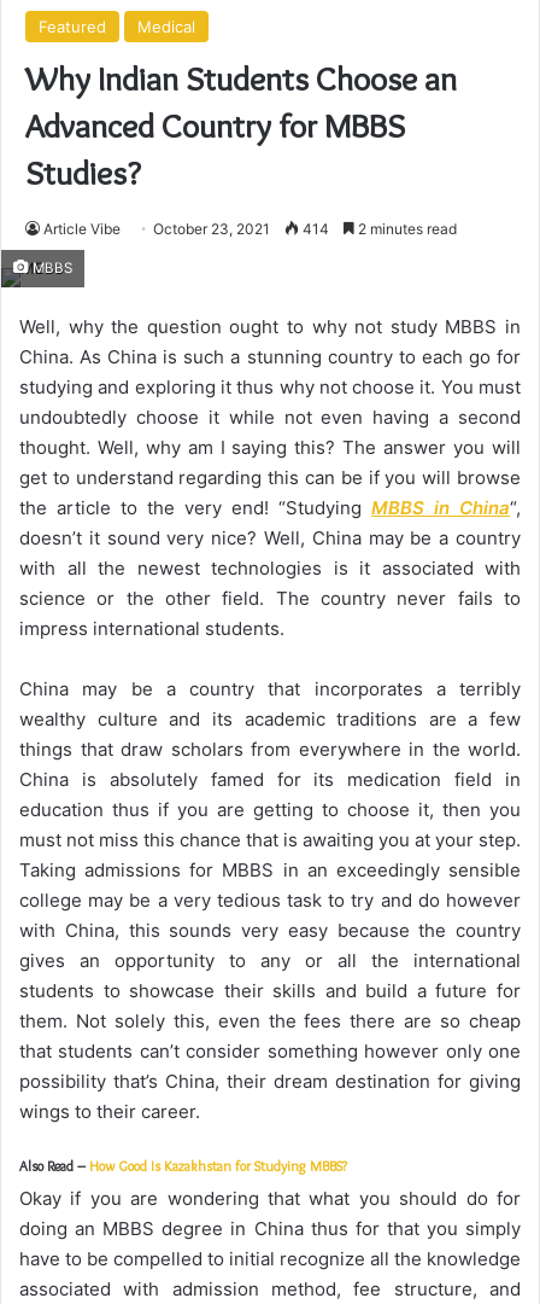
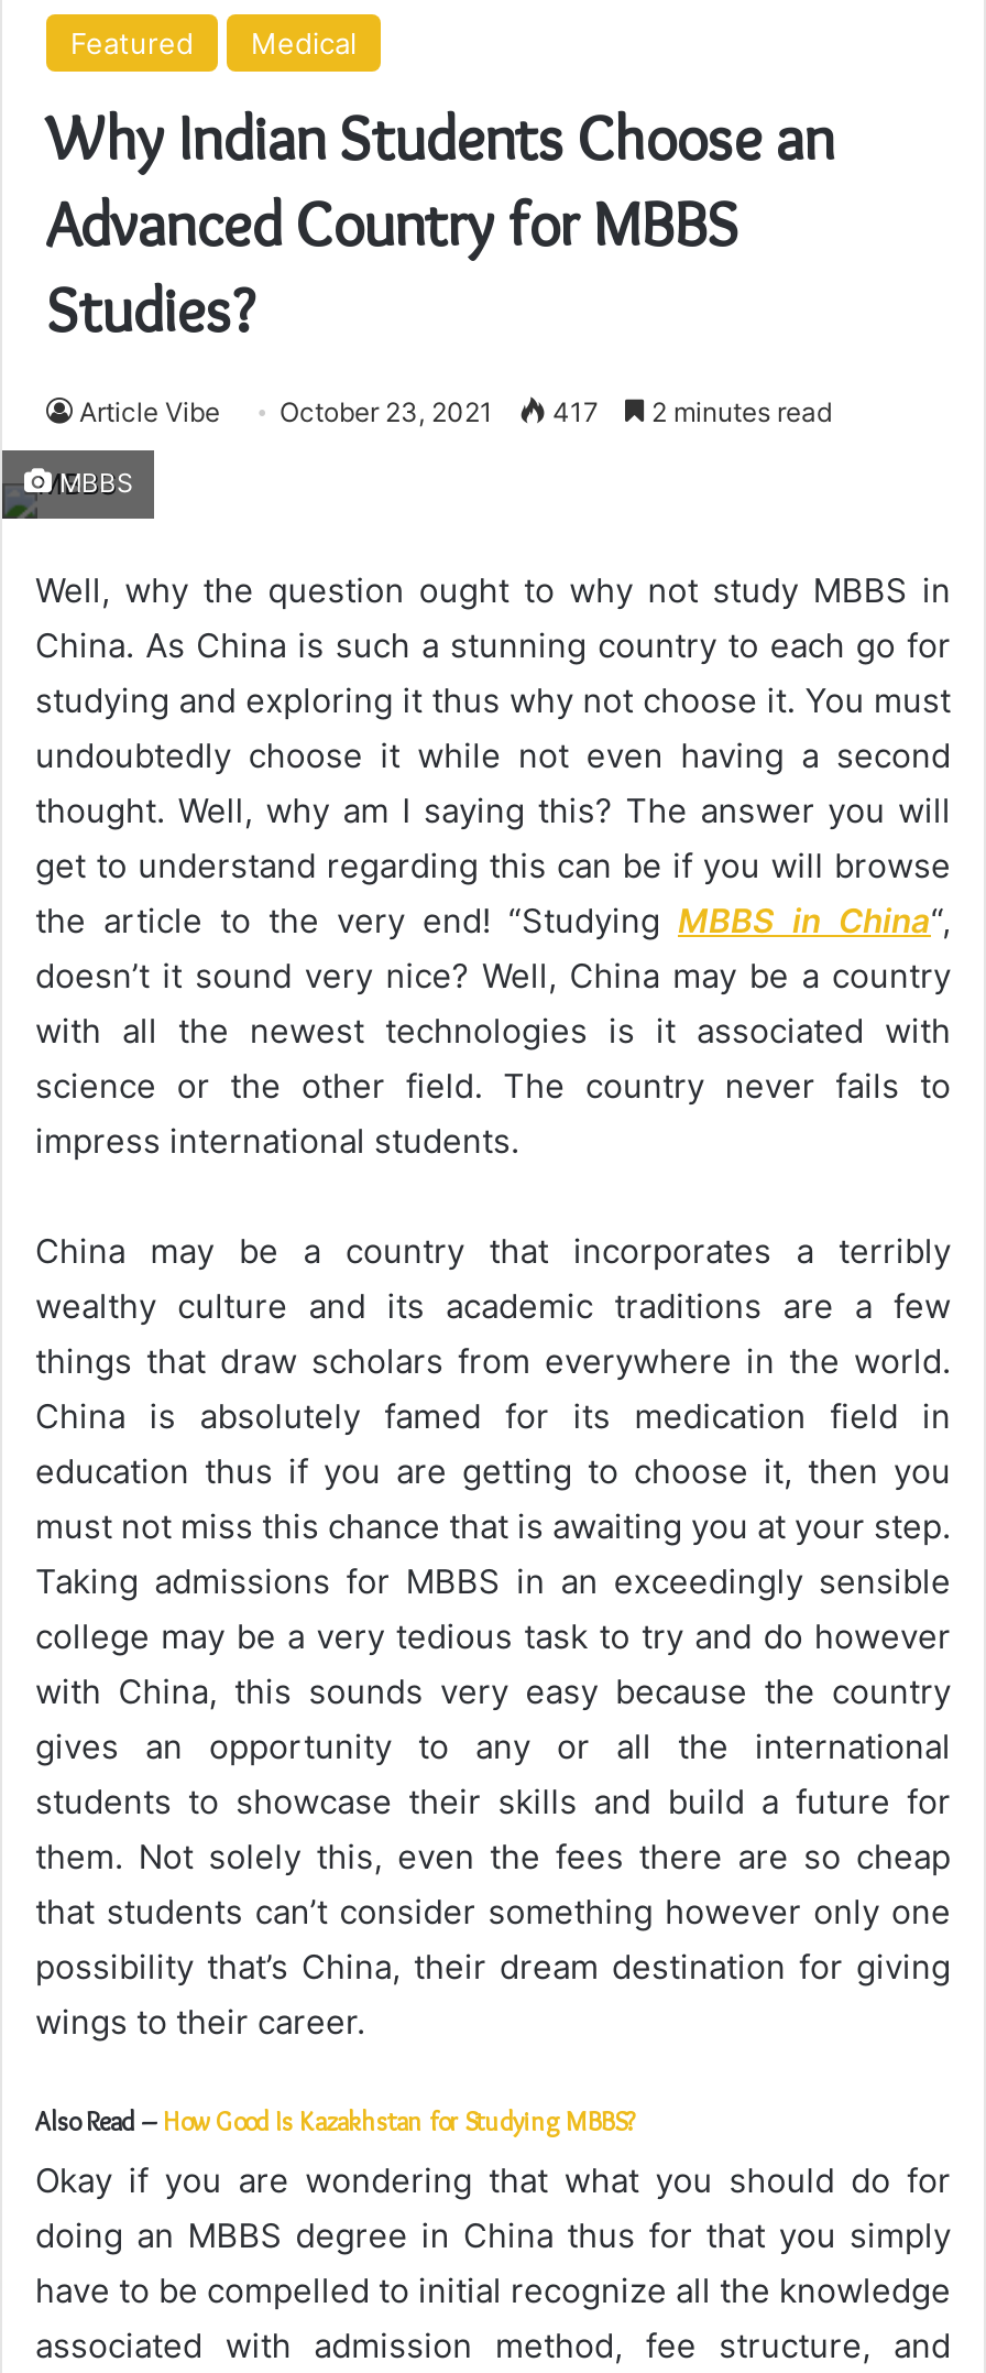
- Article Vibe October 23, 2021 414 2 minutes read
+ Article Vibe October 23, 2021 417 2 minutes read
